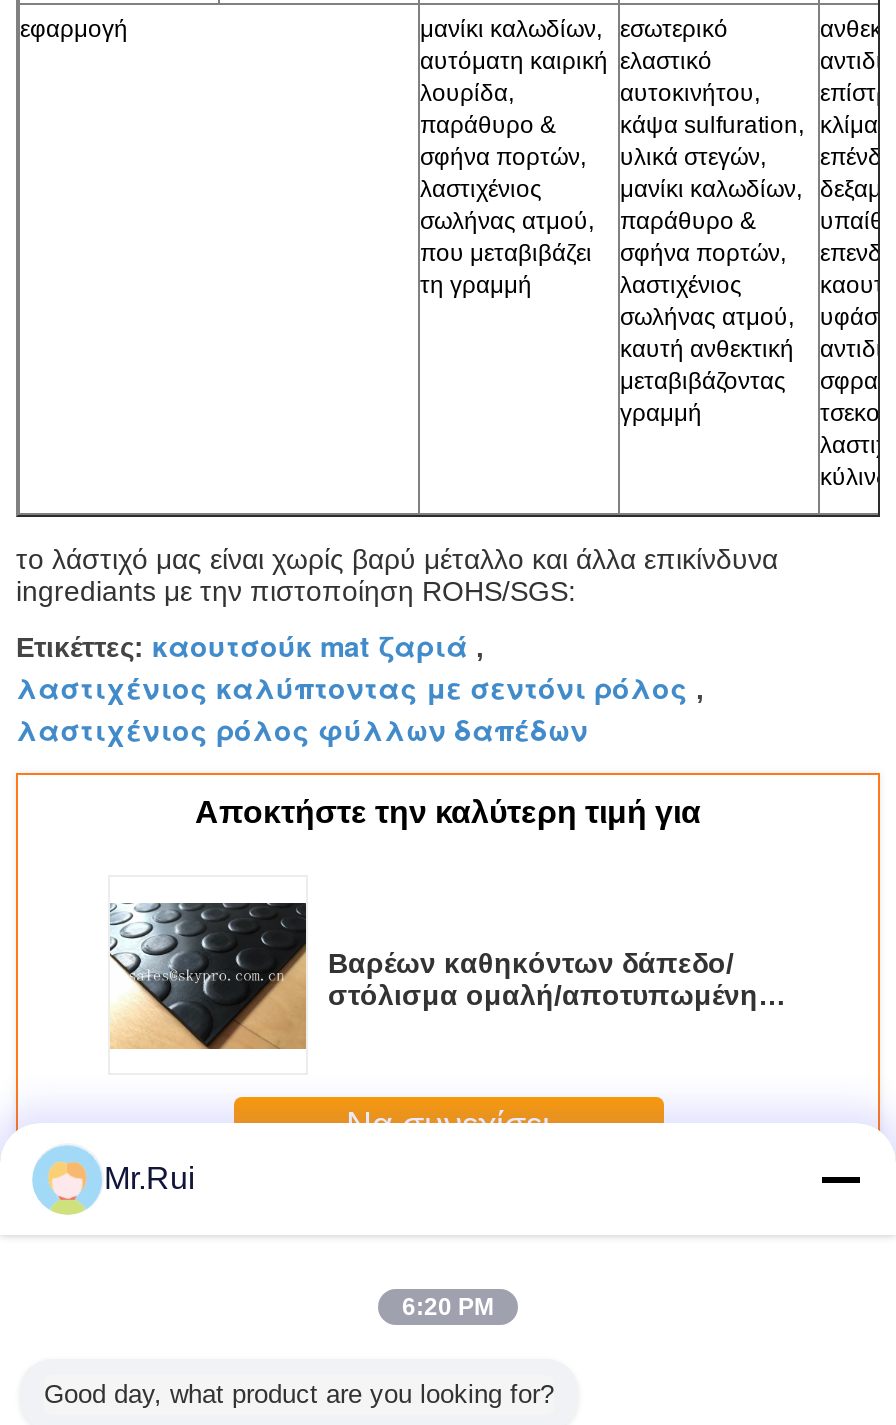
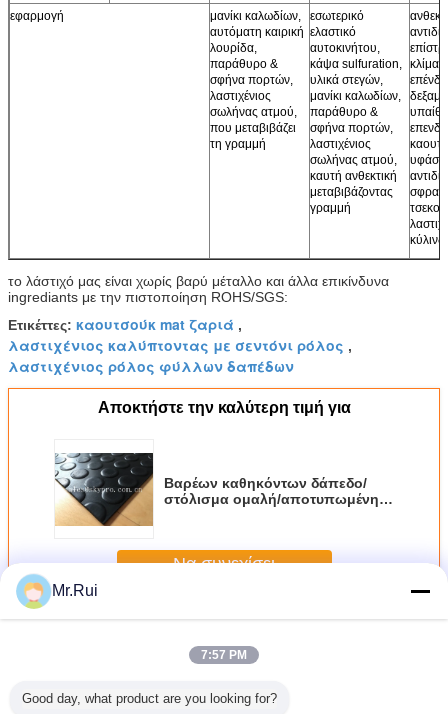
- 6:20 PM
+ 7:57 PM
